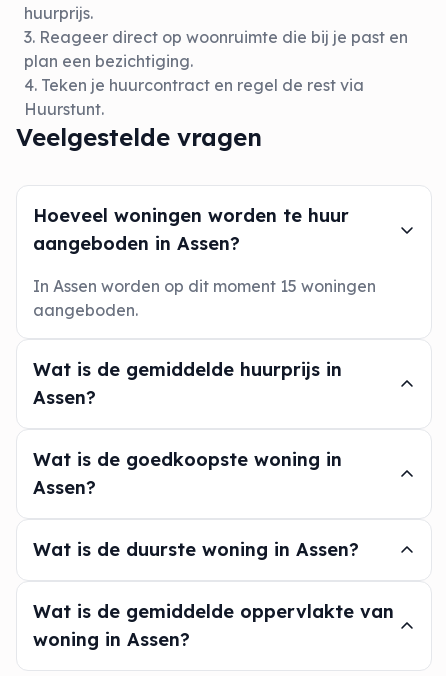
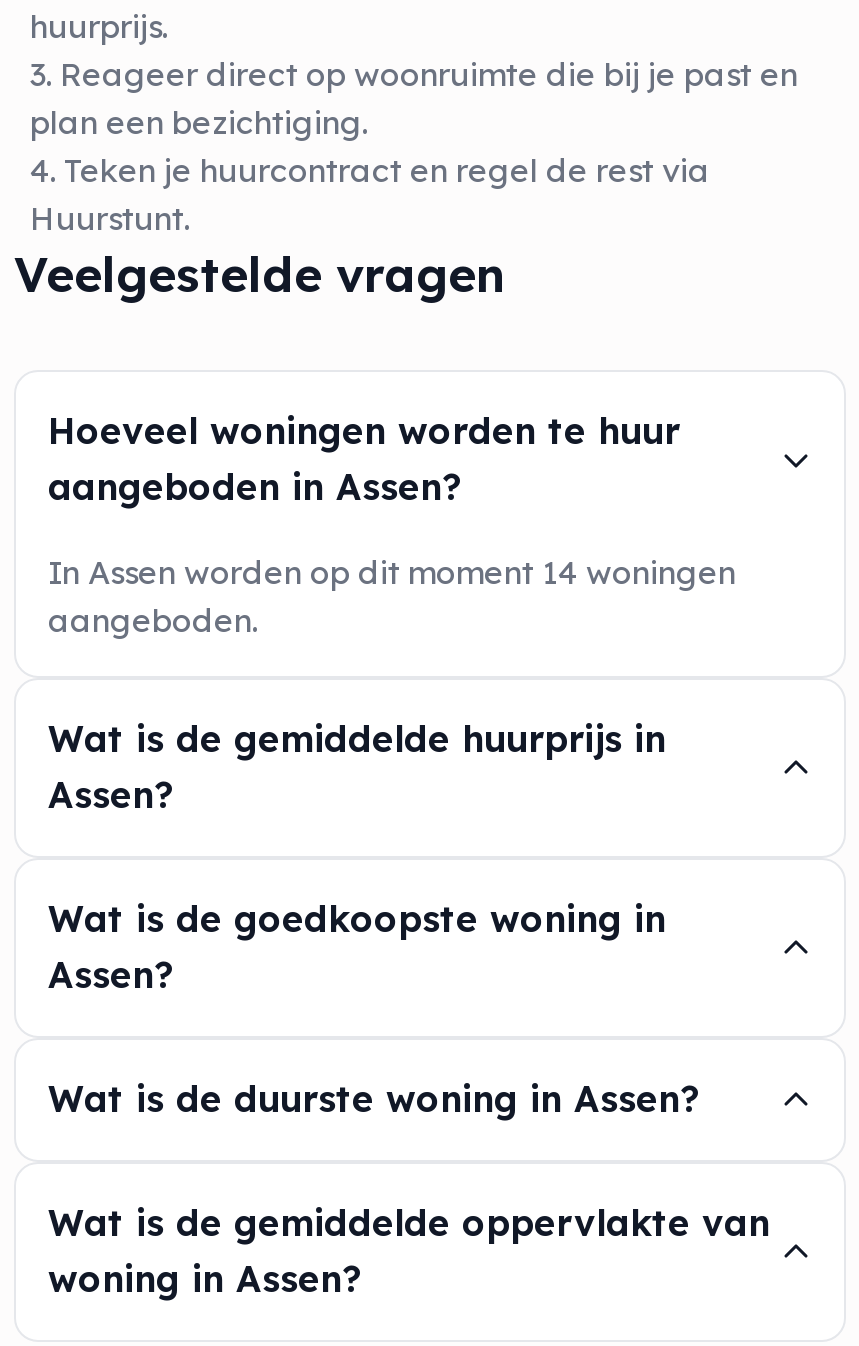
- In Assen worden op dit moment 15 woningen
+ In Assen worden op dit moment 14 woningen
